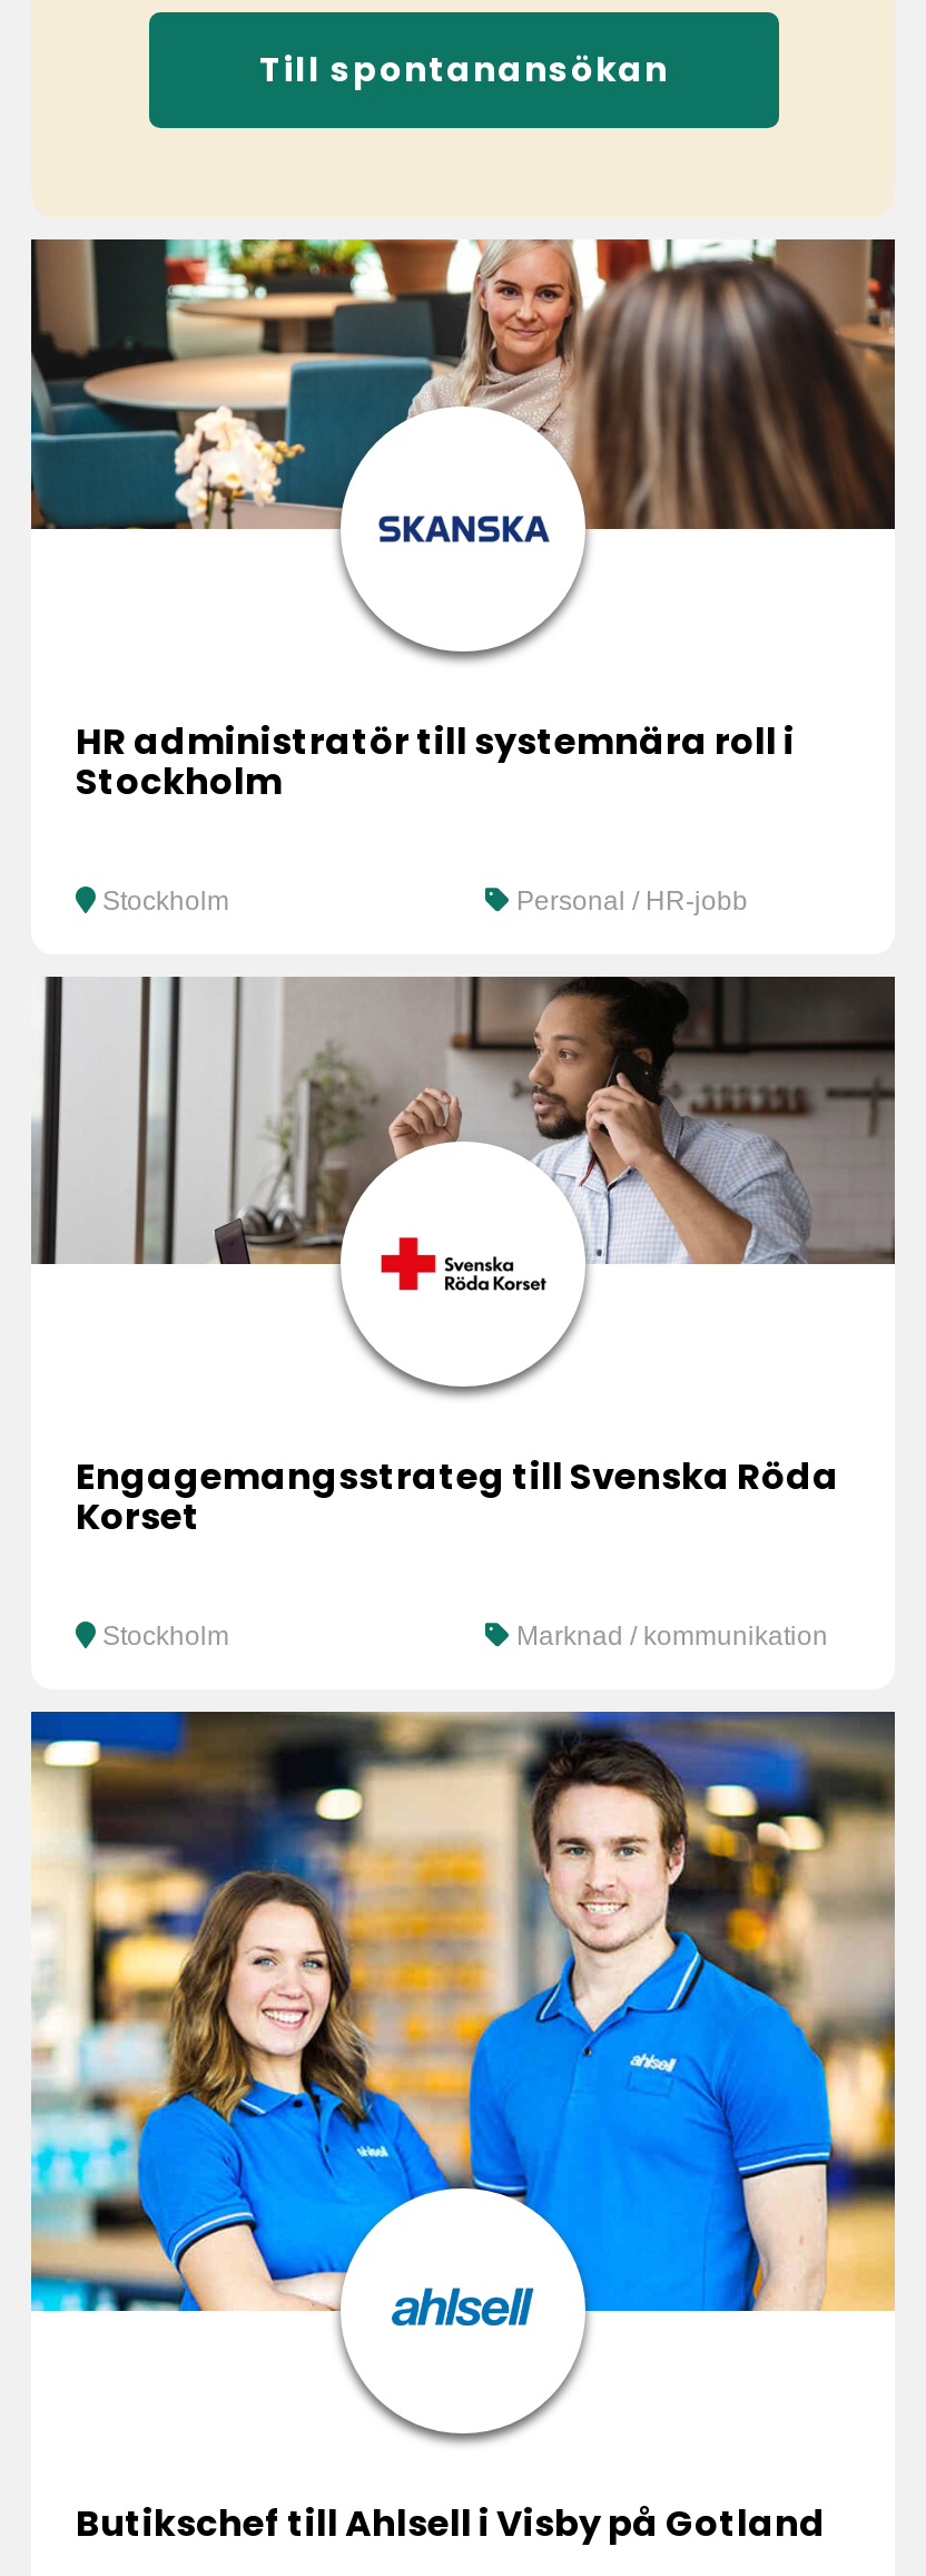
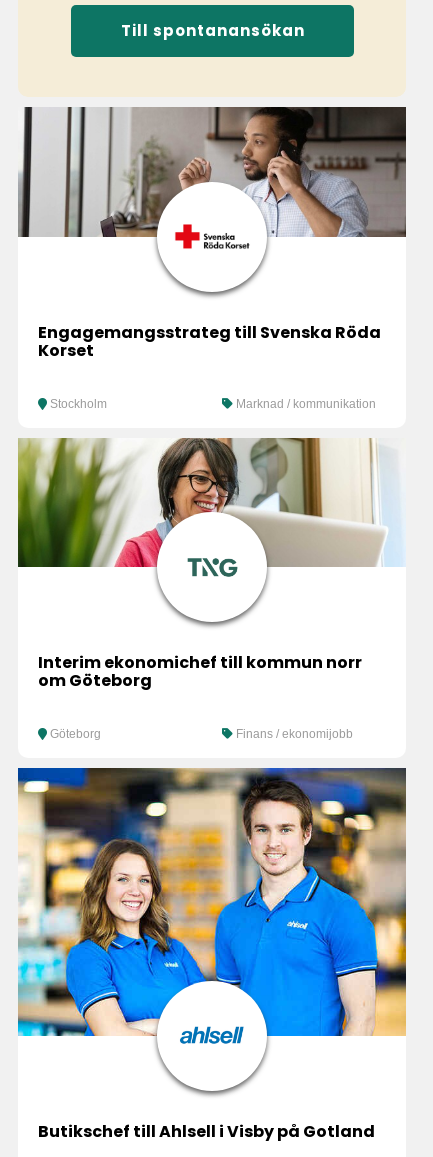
- [image]

- HR administratör till systemnära roll i
- Stockholm
- Stockholm
- Personal / HR-jobb

moved up: [image]

moved up: Engagemangsstrateg till Svenska Röda | Korset | Stockholm | Marknad / kommunikation

+ [image]

+ Interim ekonomichef till kommun norr
+ om Göteborg
+ Göteborg
+ Finans / ekonomijobb
